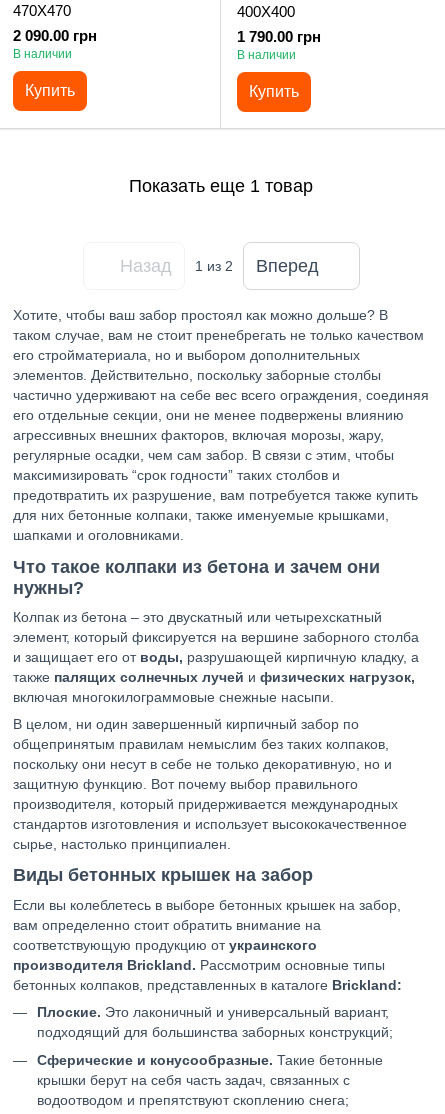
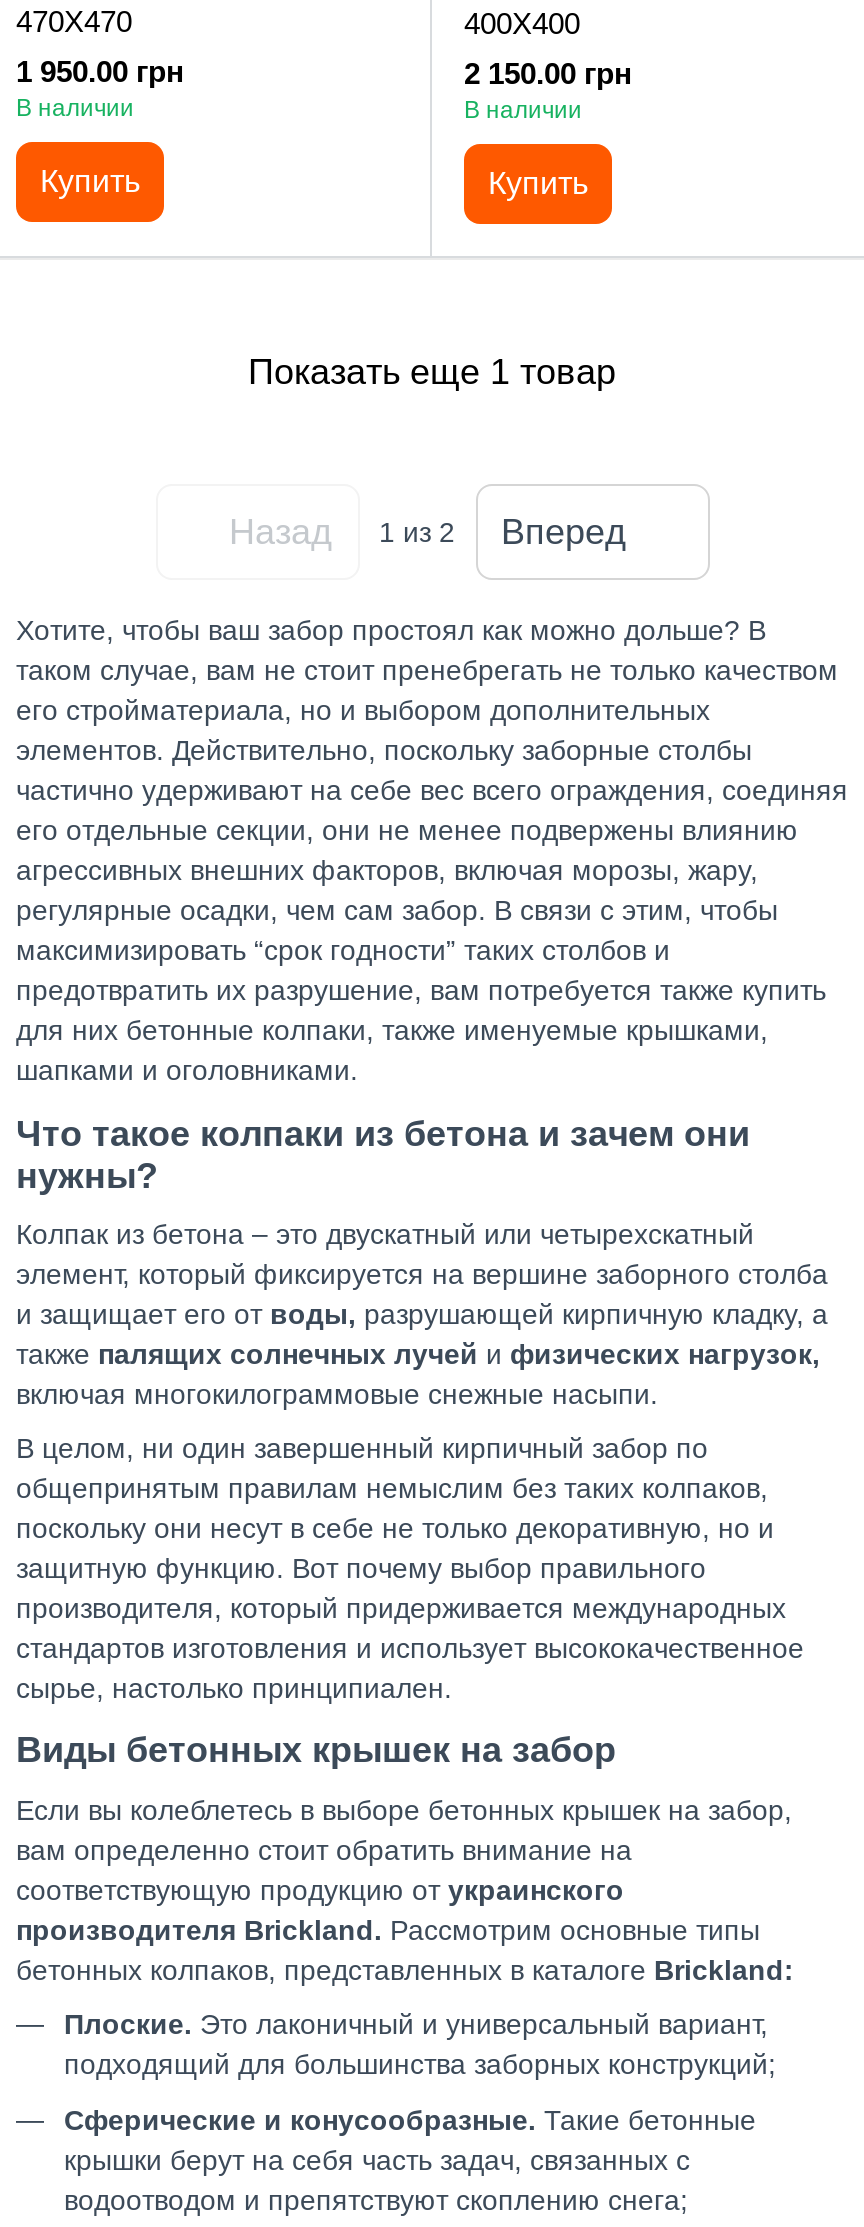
- 2 090.00 грн
+ 1 950.00 грн

- 1 790.00 грн
+ 2 150.00 грн
